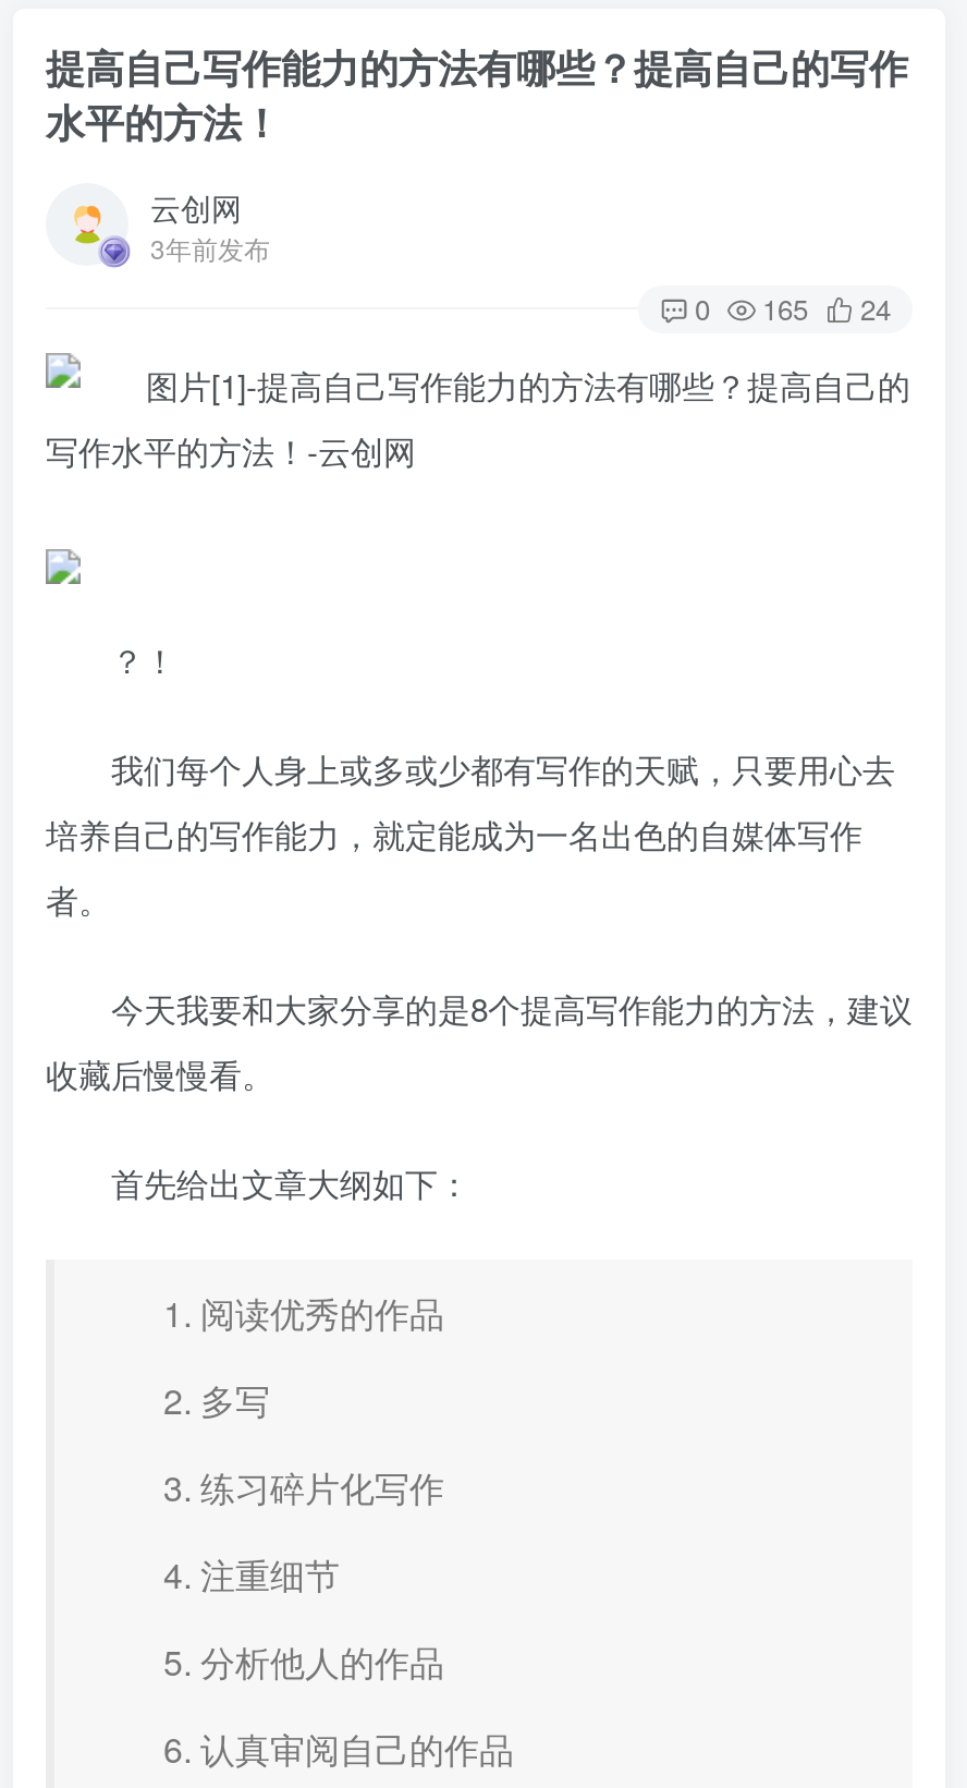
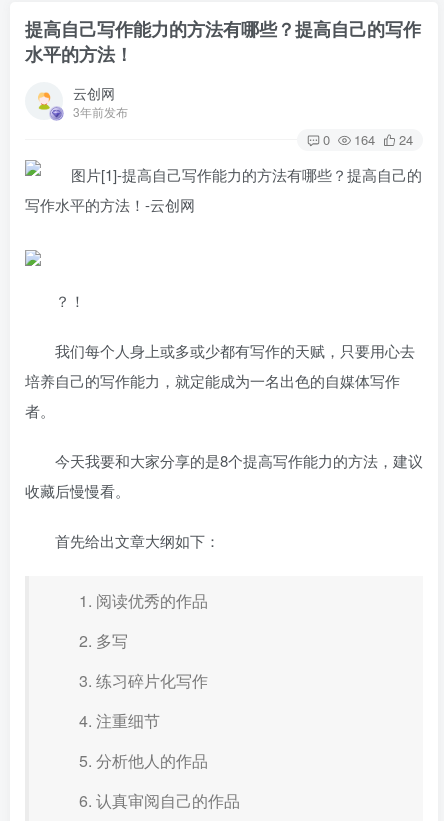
- 0 165 24
+ 0 164 24
